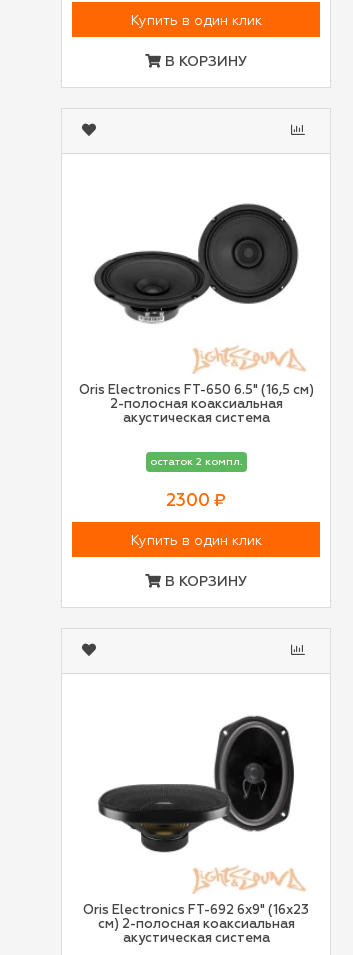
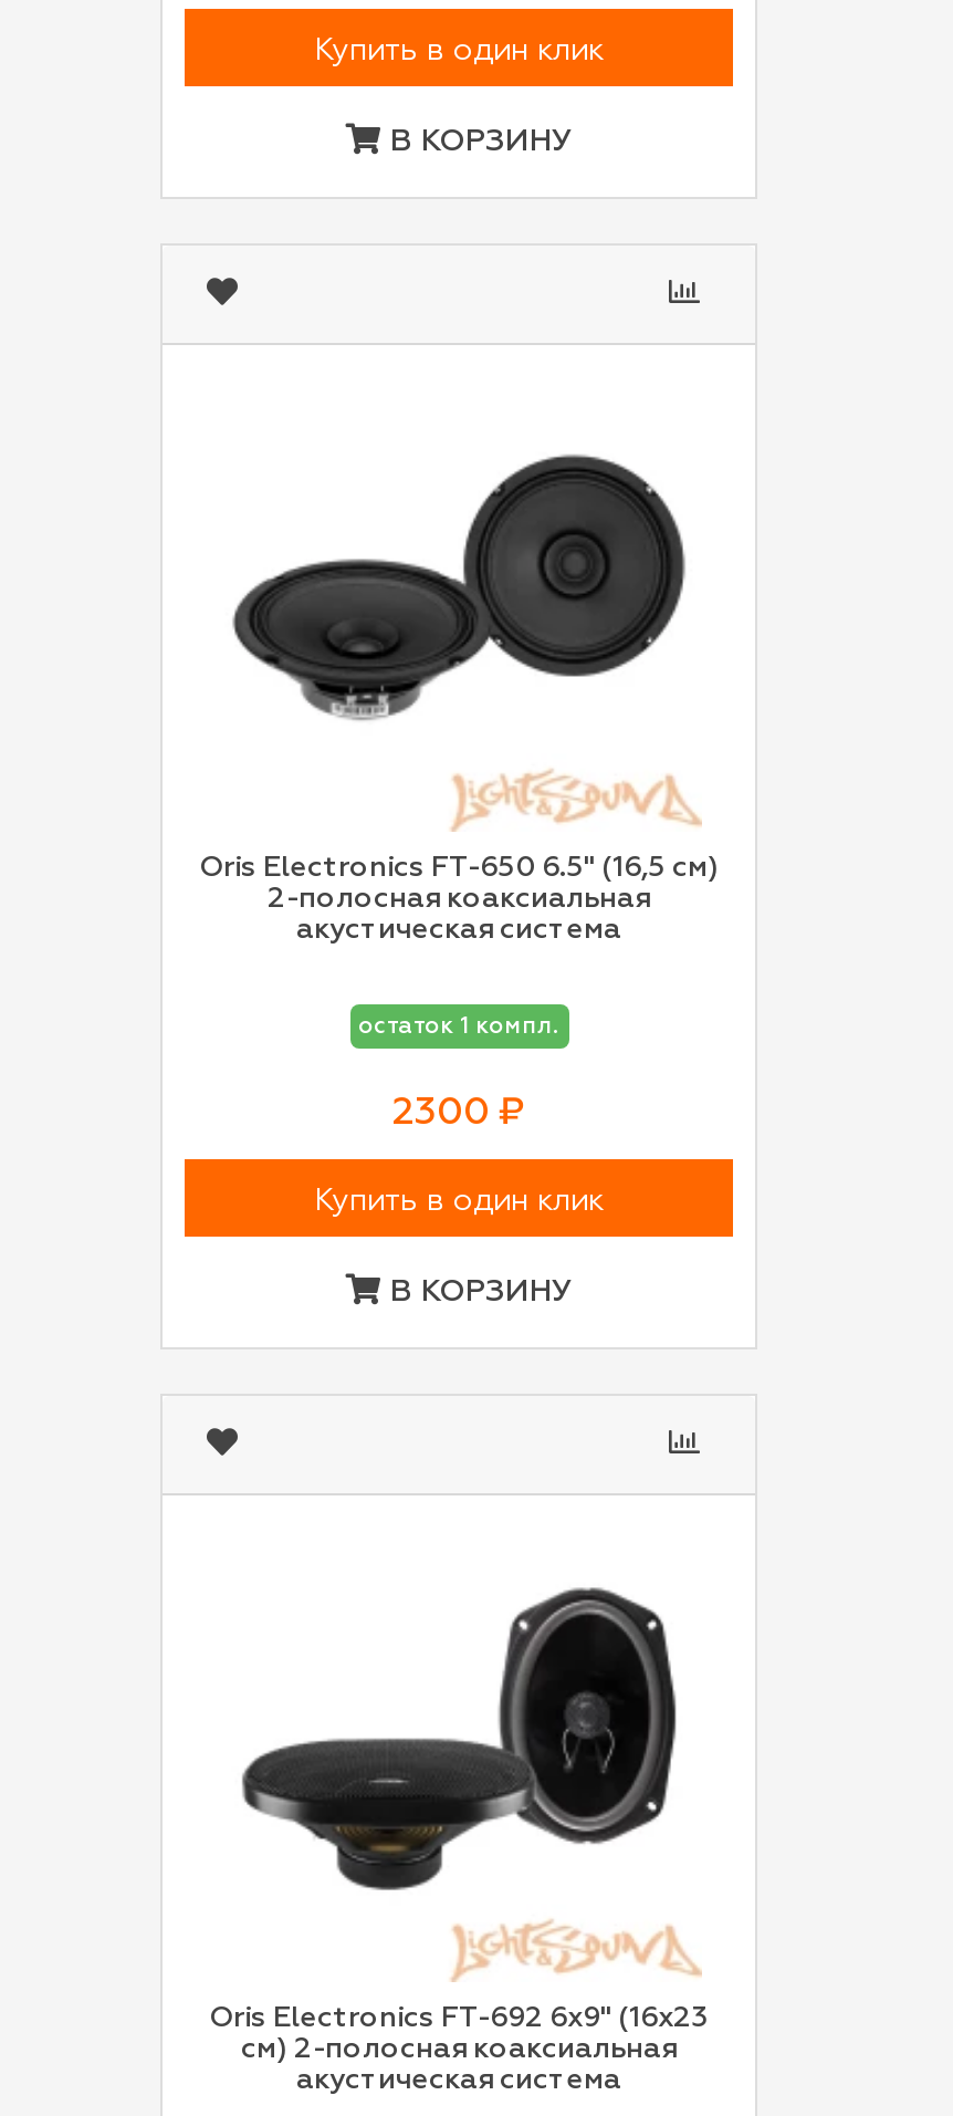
- остаток 2 компл.
+ остаток 1 компл.
